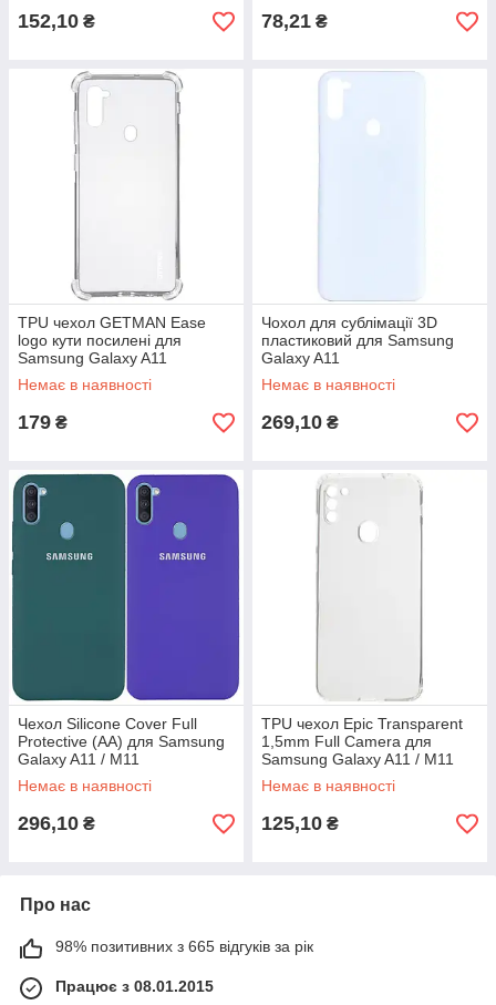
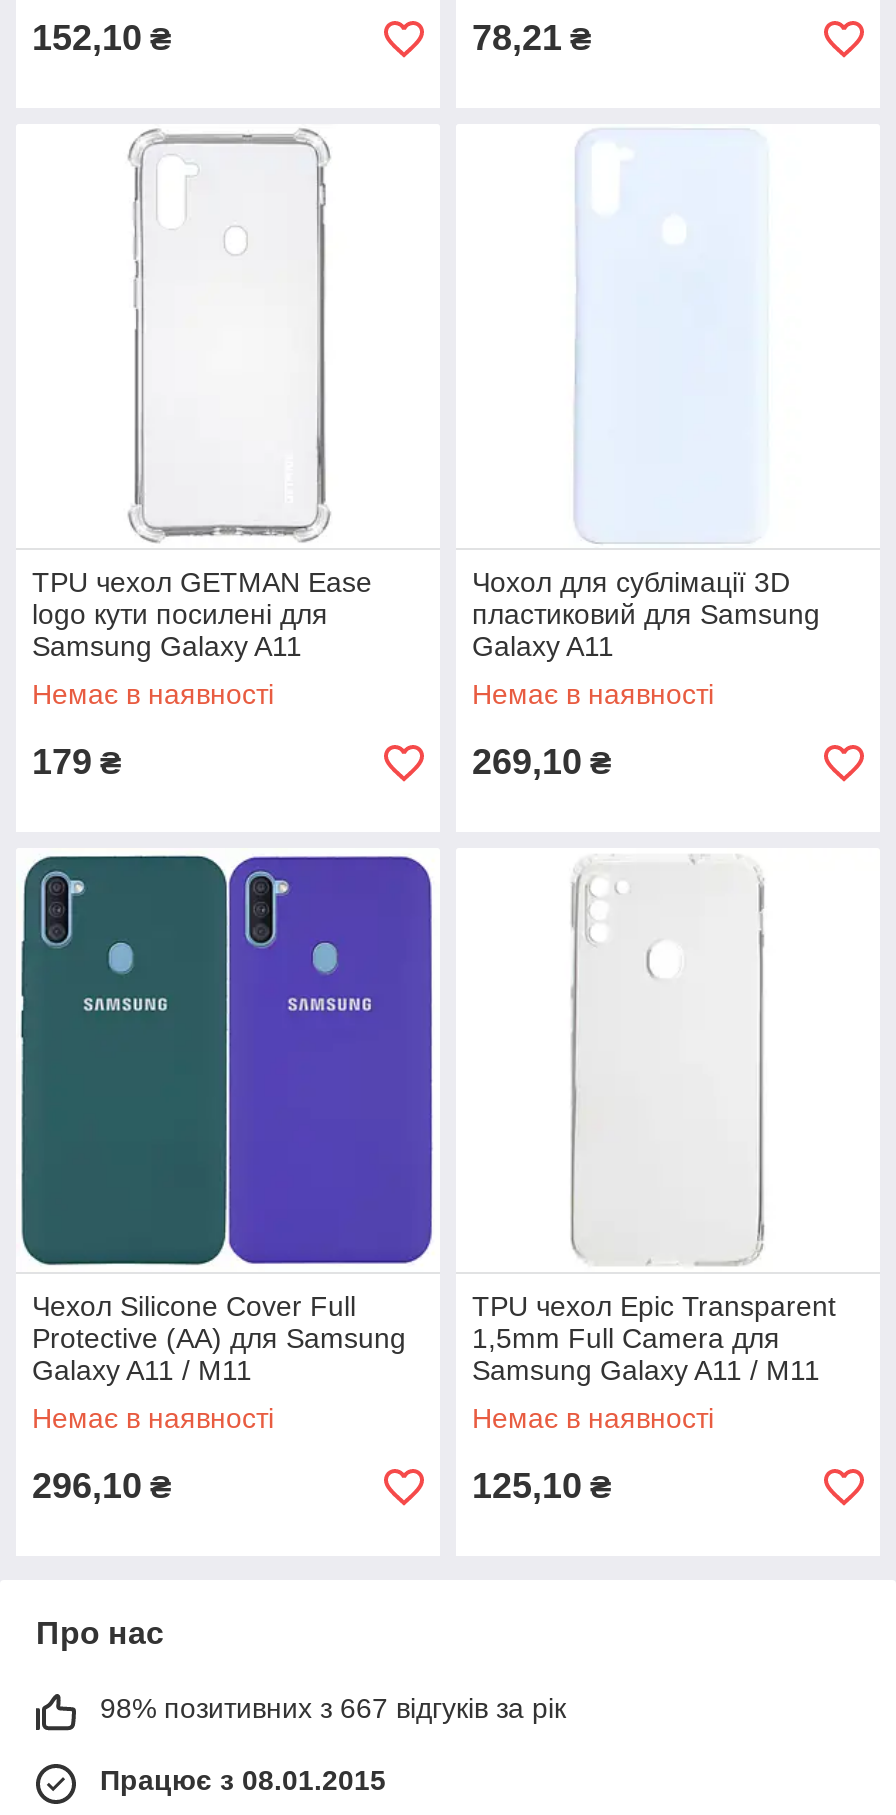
- 98% позитивних з 665 відгуків за рік
+ 98% позитивних з 667 відгуків за рік
